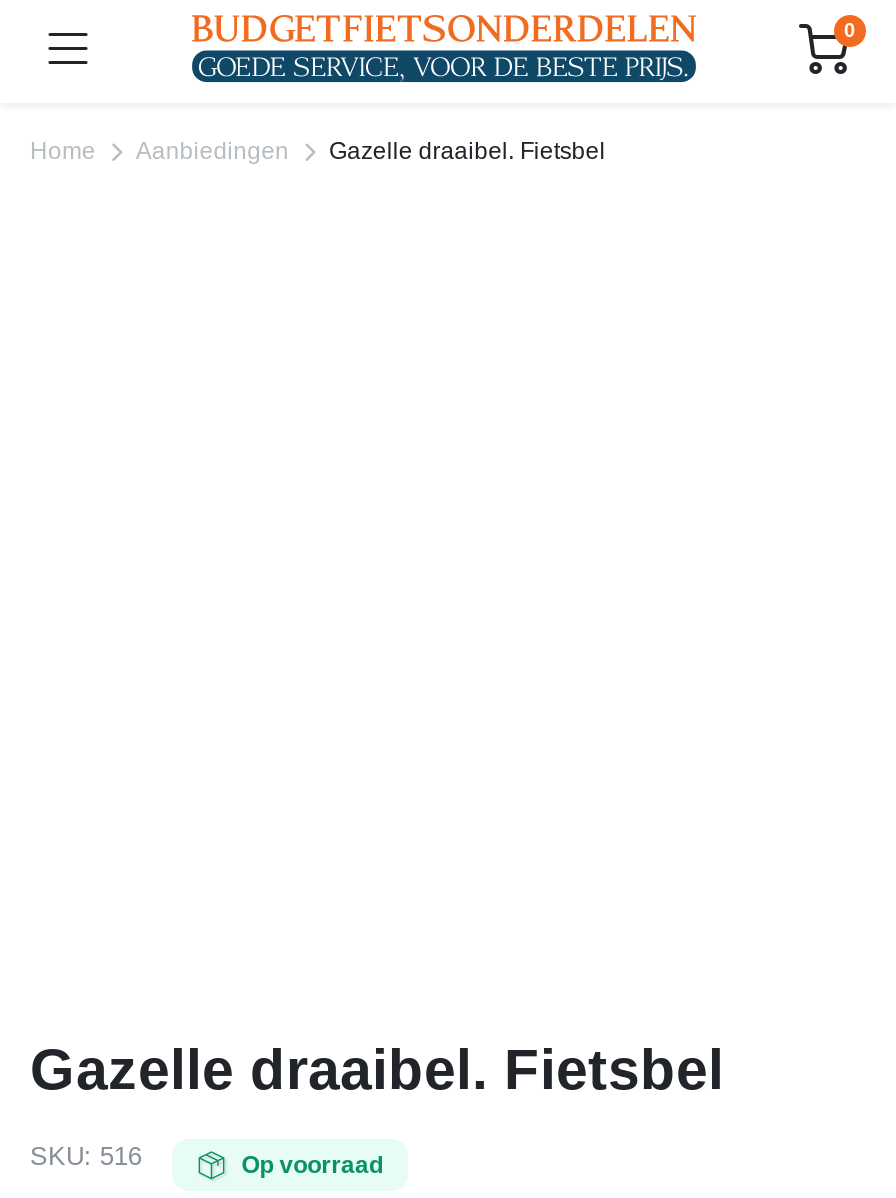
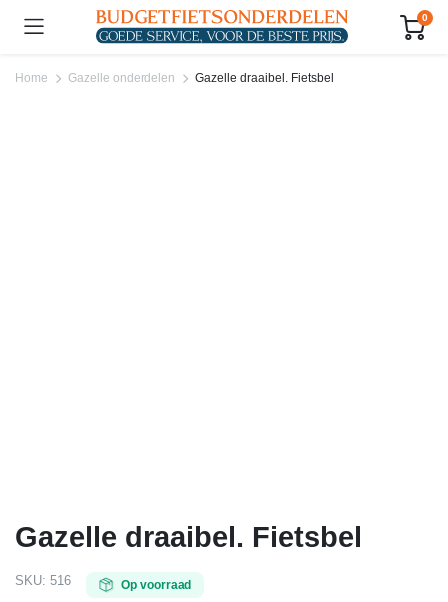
- Aanbiedingen
+ Gazelle onderdelen
